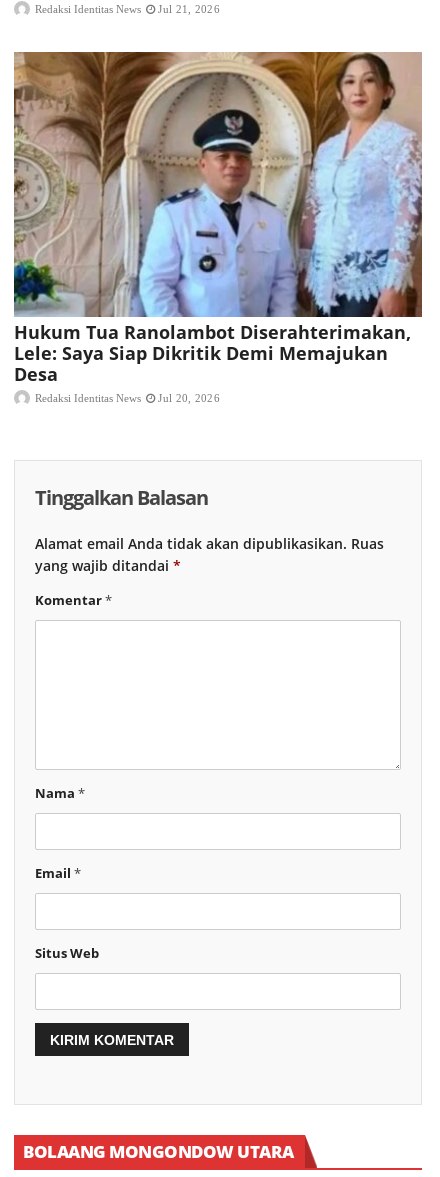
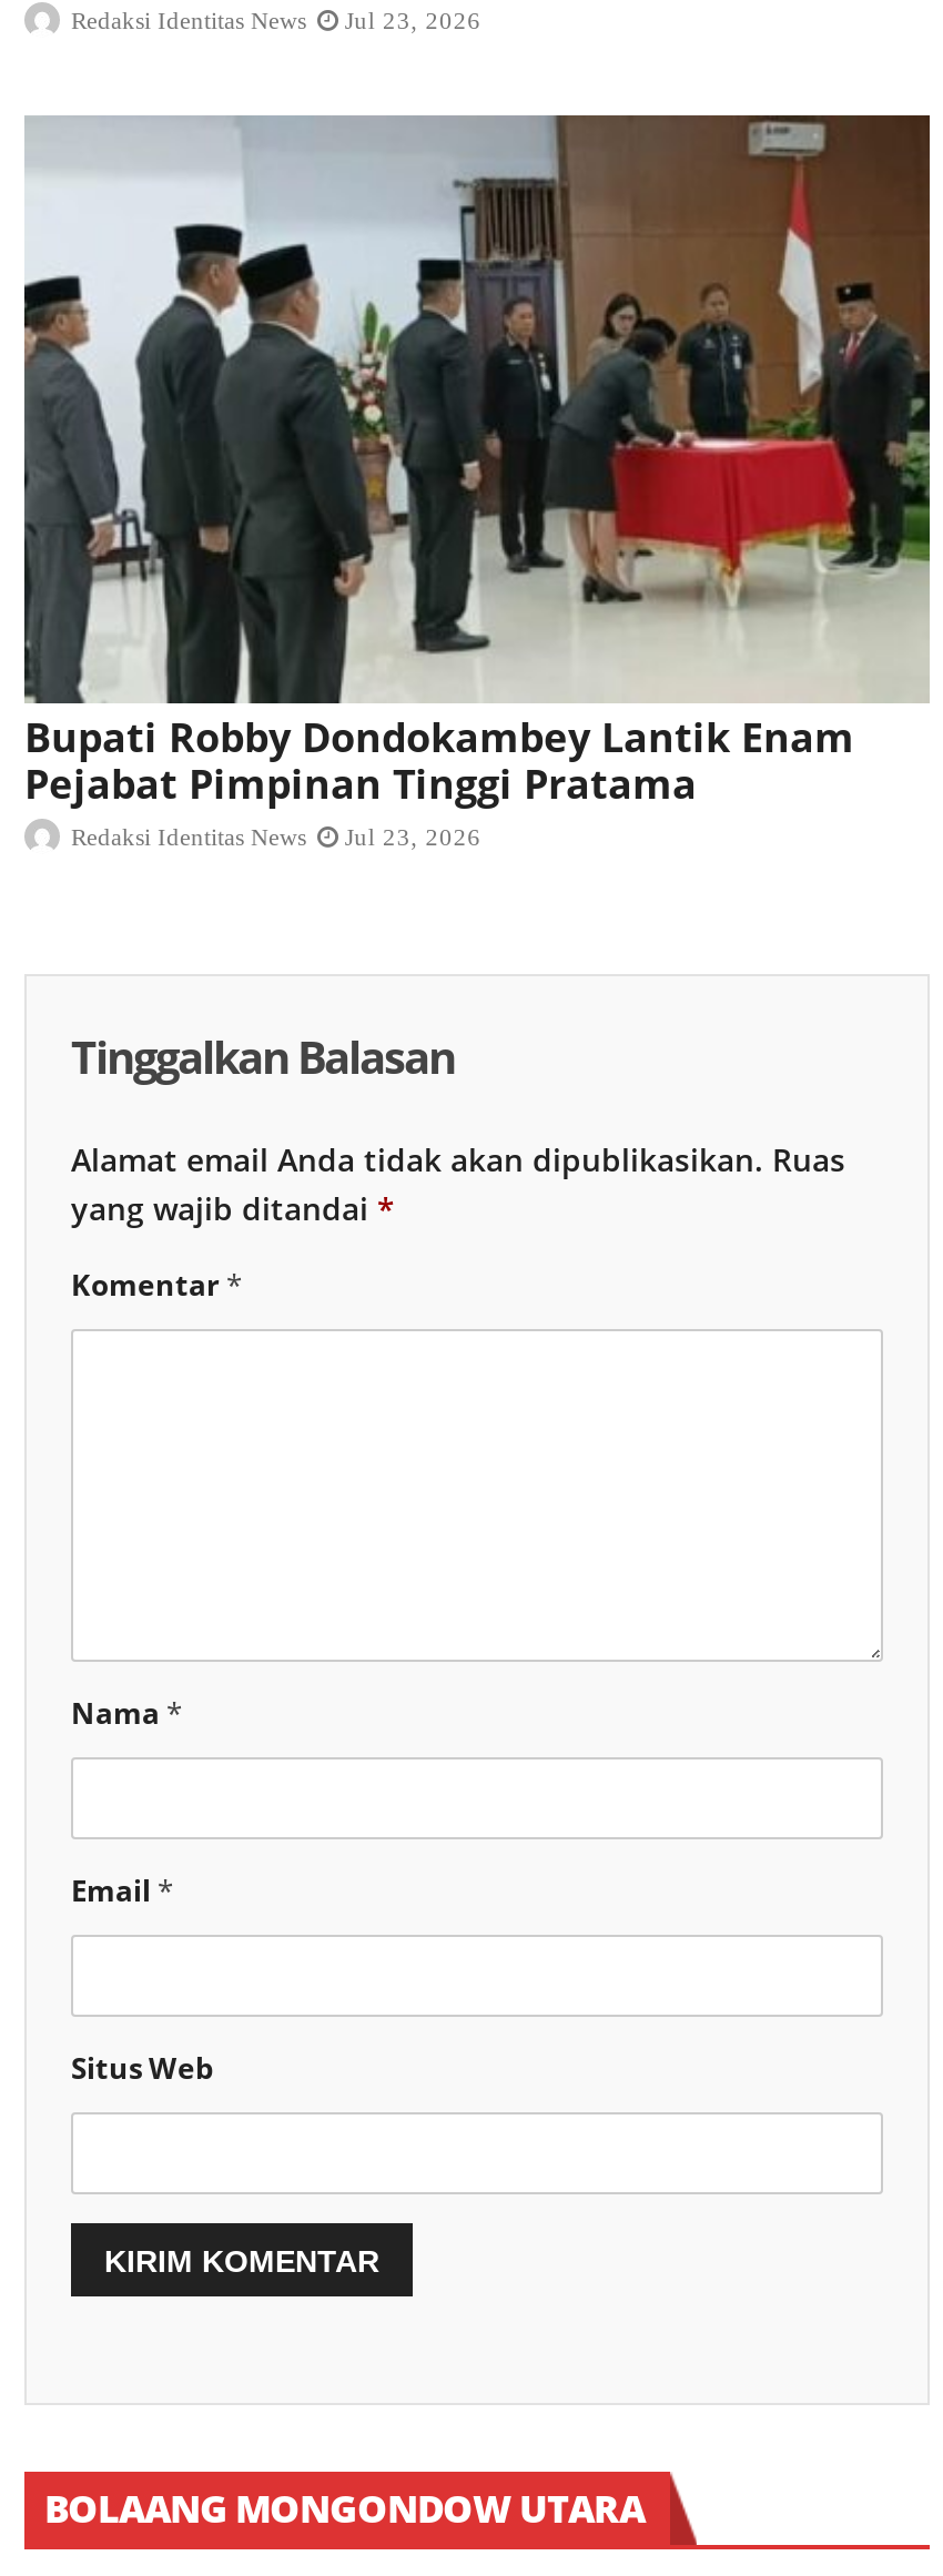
- Redaksi Identitas News Jul 21, 2026
+ Redaksi Identitas News Jul 23, 2026

- [image]
- Hukum Tua Ranolambot Diserahterimakan,
- Lele: Saya Siap Dikritik Demi Memajukan
- Desa
+ [image]
+ Bupati Robby Dondokambey Lantik Enam
+ Pejabat Pimpinan Tinggi Pratama

- Redaksi Identitas News Jul 20, 2026
+ Redaksi Identitas News Jul 23, 2026
